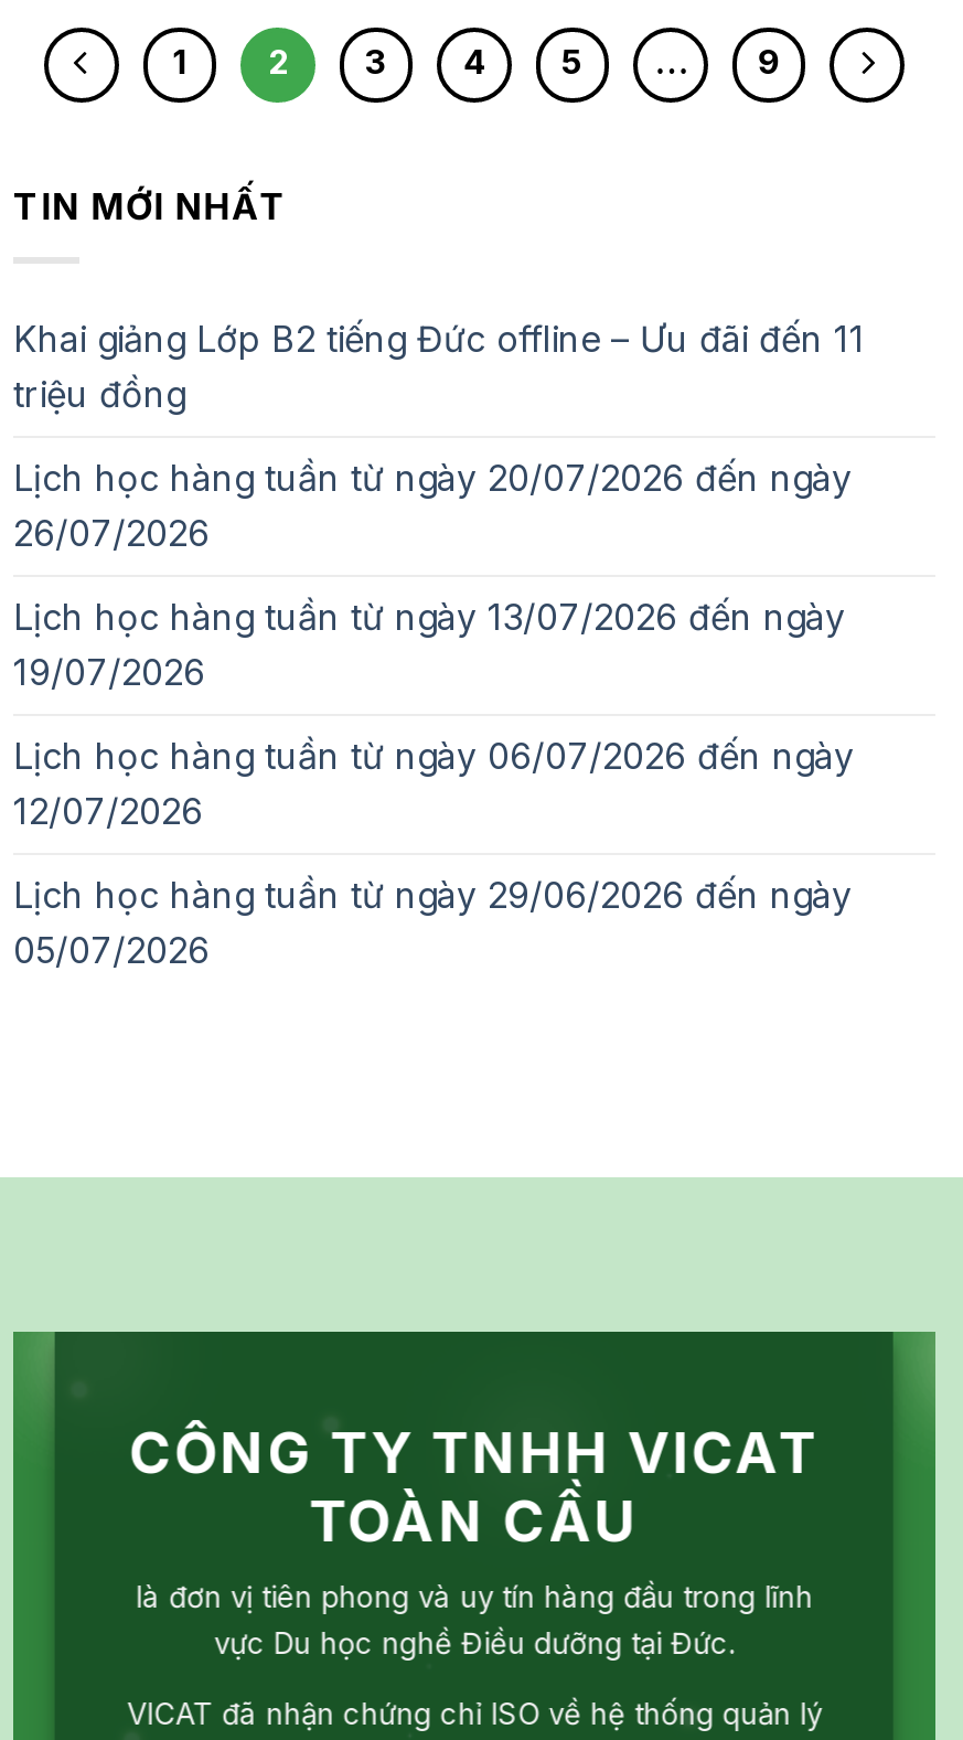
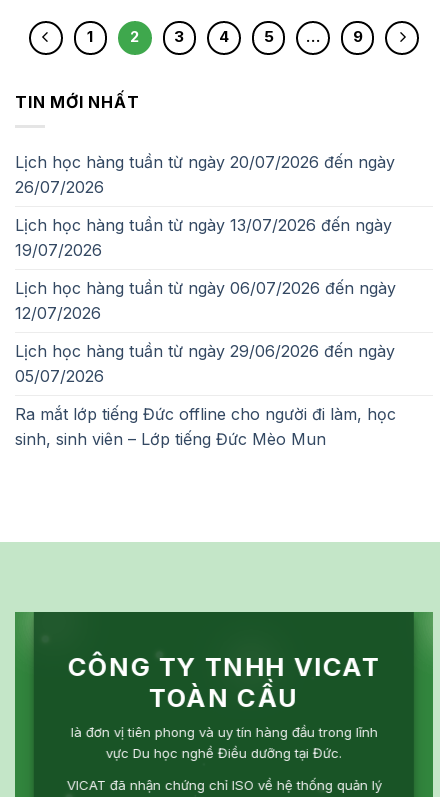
- Khai giảng Lớp B2 tiếng Đức offline – Ưu đãi đến 11
- triệu đồng

moved up: Lịch học hàng tuần từ ngày 20/07/2026 đến ngày | 26/07/2026 | Lịch học hàng tuần từ ngày 13/07/2026 đến ngày | 19/07/2026 | Lịch học hàng tuần từ ngày 06/07/2026 đến ngày | 12/07/2026 | Lịch học hàng tuần từ ngày 29/06/2026 đến ngày | 05/07/2026

+ Ra mắt lớp tiếng Đức offline cho người đi làm, học
+ sinh, sinh viên – Lớp tiếng Đức Mèo Mun
